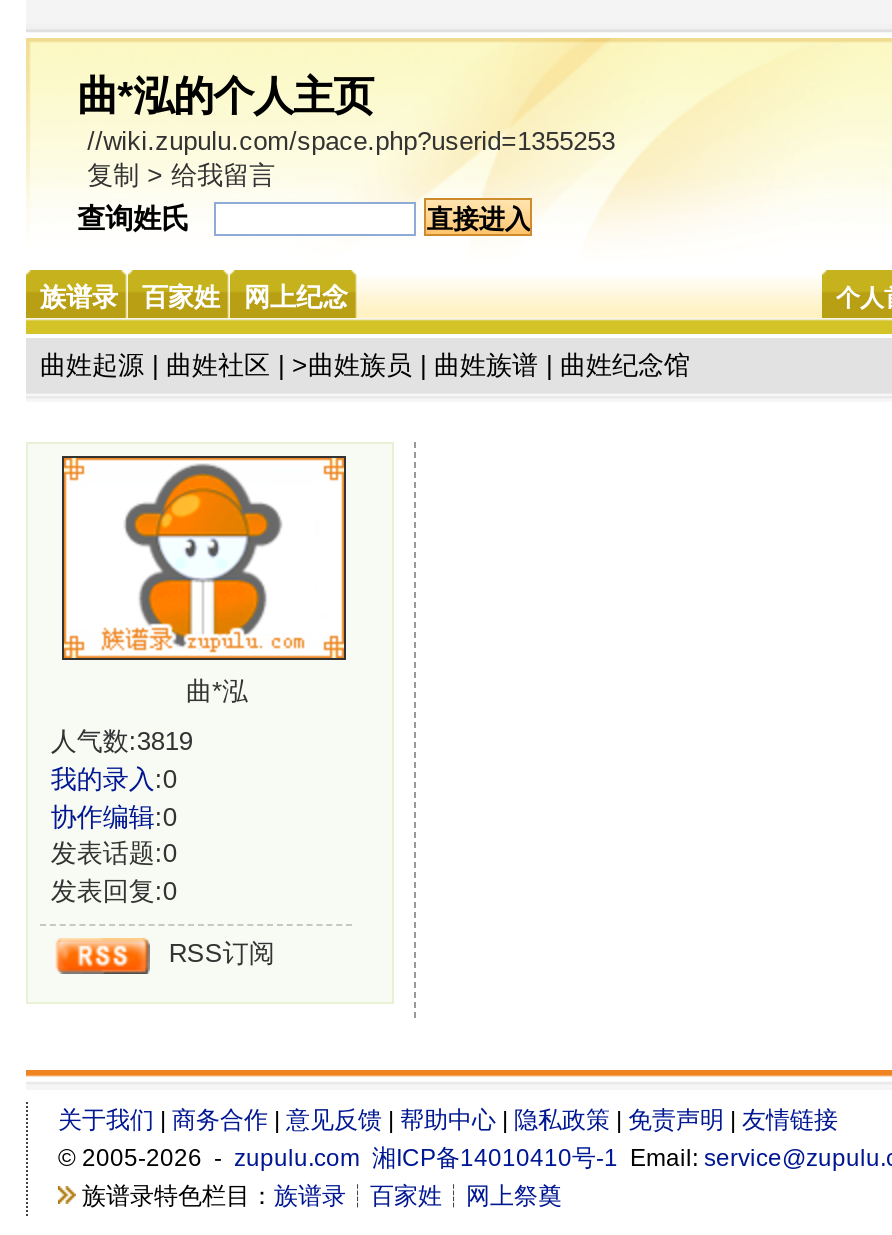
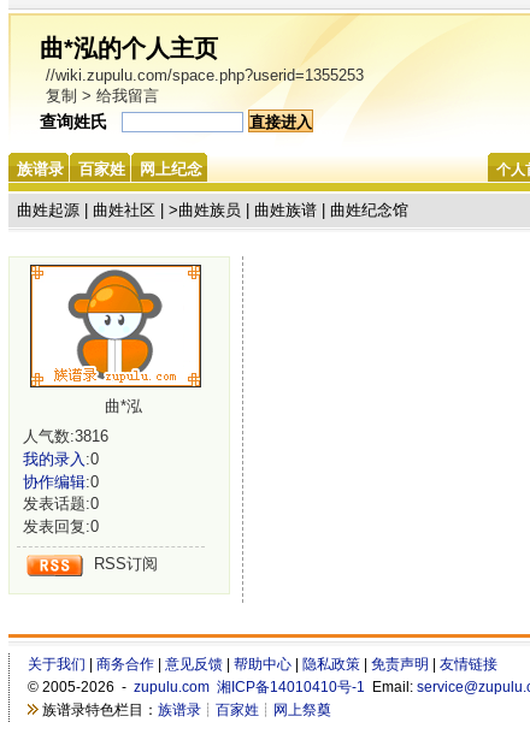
- 人气数:3819
+ 人气数:3816
